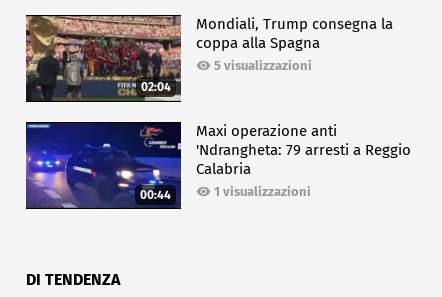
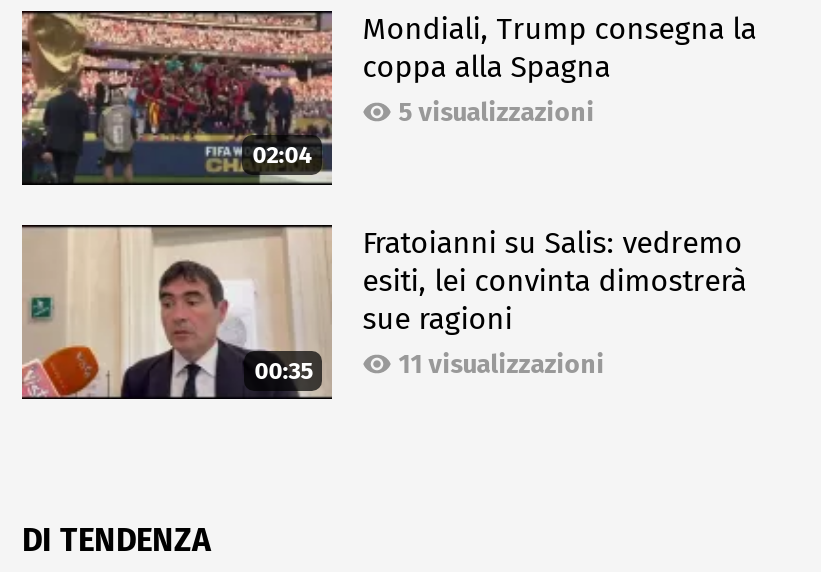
- [image]
- 00:44
+ [image]
+ 00:35

- Maxi operazione anti
- 'Ndrangheta: 79 arresti a Reggio
- Calabria
- 1 visualizzazioni
+ Fratoianni su Salis: vedremo
+ esiti, lei convinta dimostrerà
+ sue ragioni
+ 11 visualizzazioni
